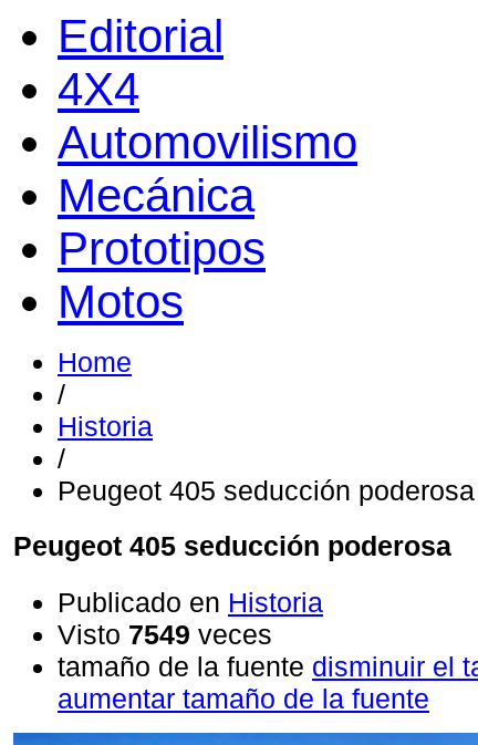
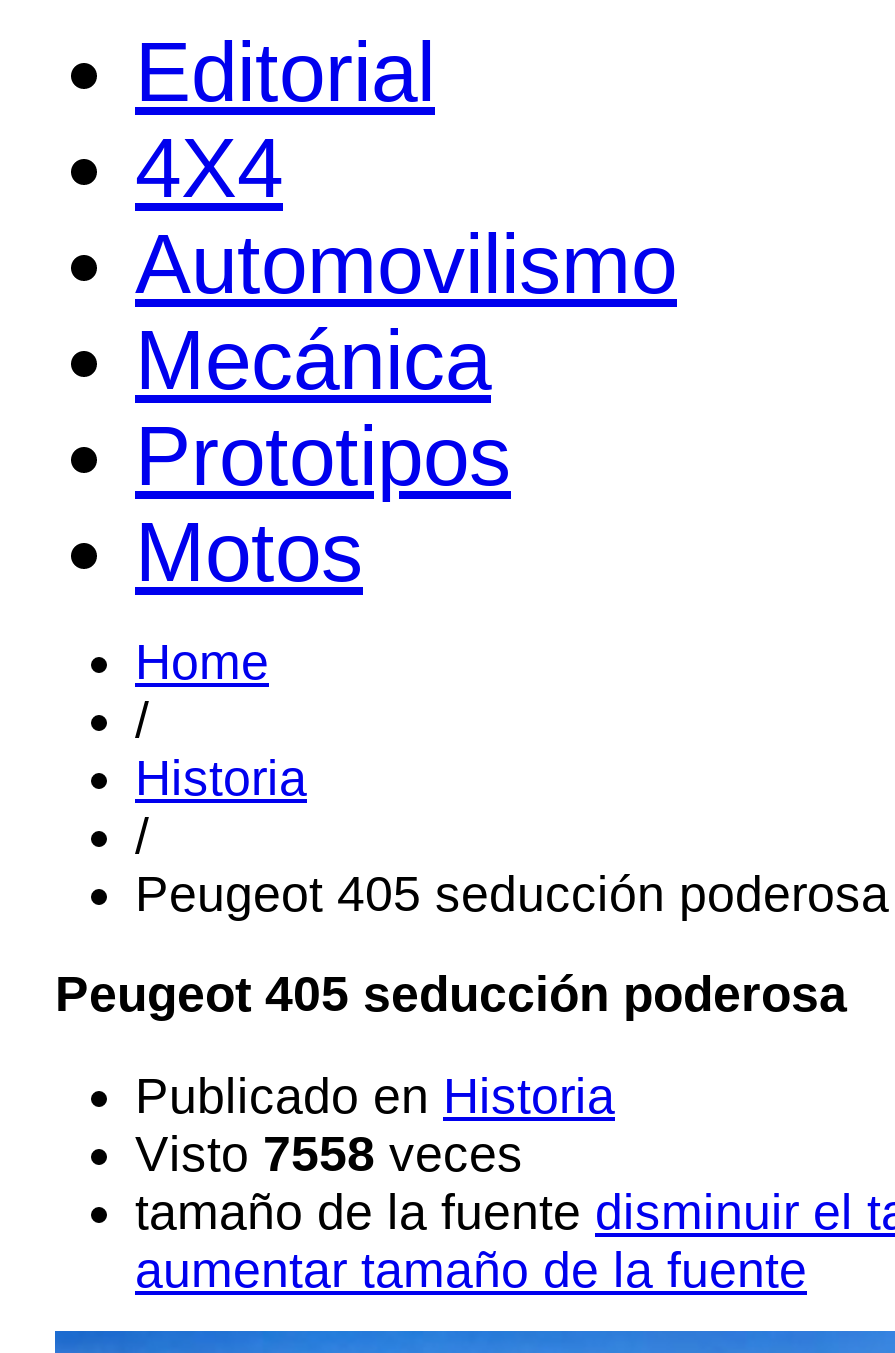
- Visto 7549 veces
+ Visto 7558 veces
